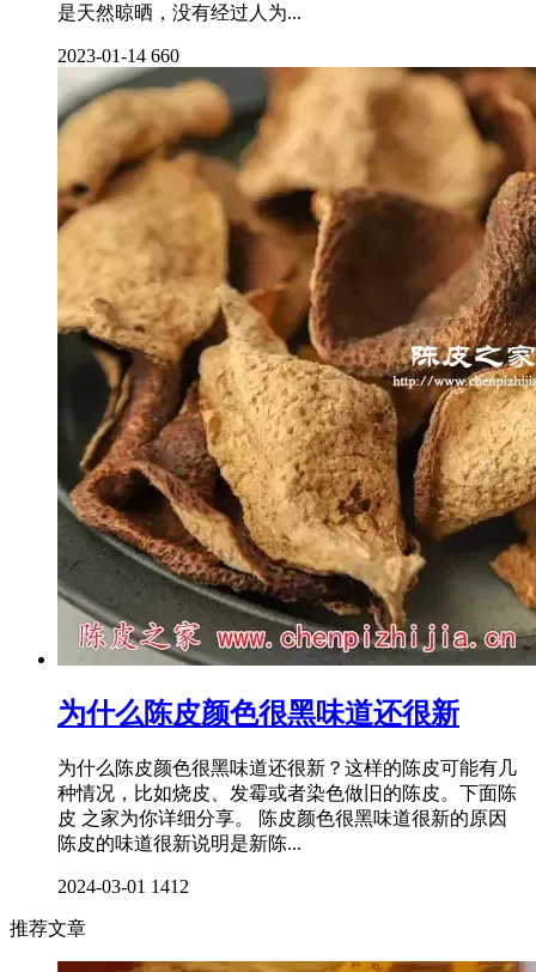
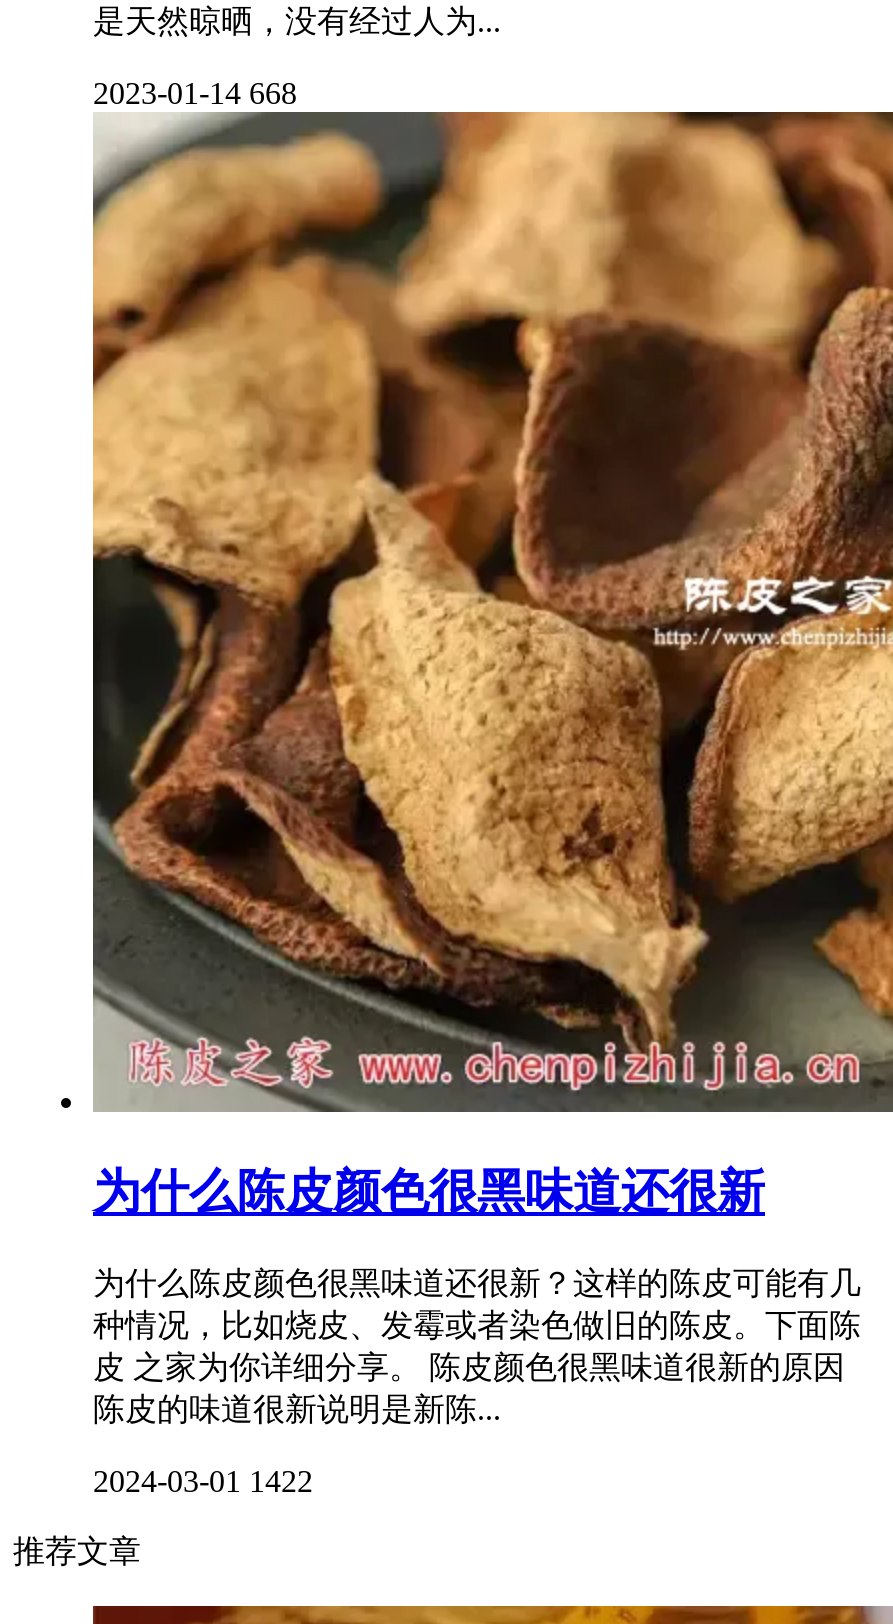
- 2023-01-14 660
+ 2023-01-14 668

- 2024-03-01 1412
+ 2024-03-01 1422
